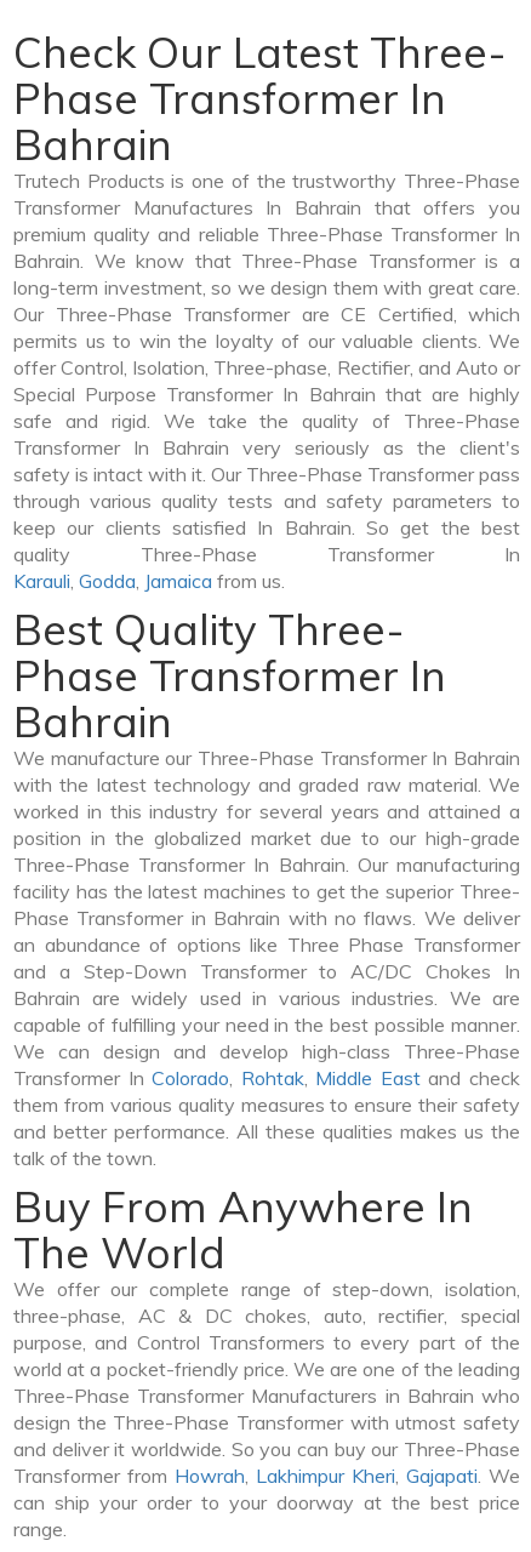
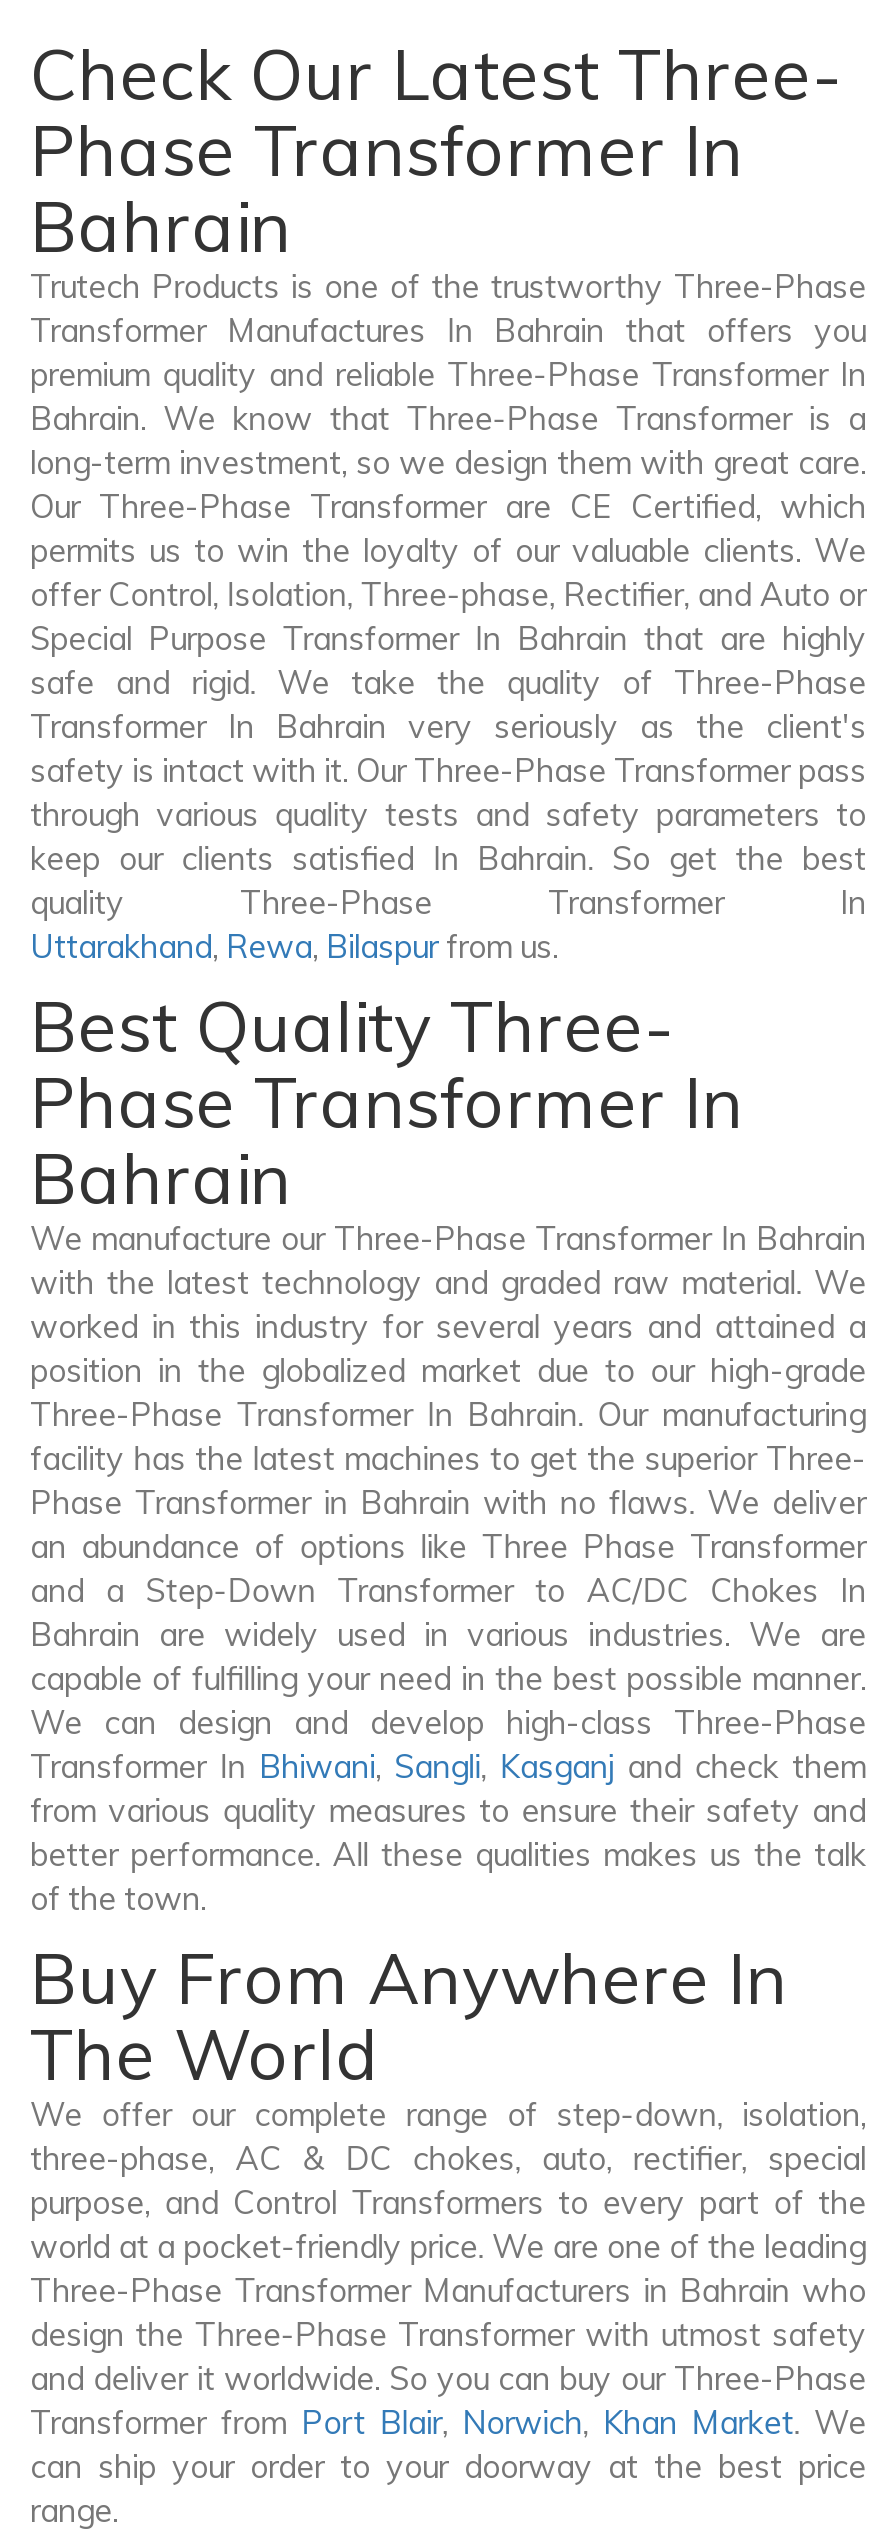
- Karauli, Godda, Jamaica from us.
+ Uttarakhand, Rewa, Bilaspur from us.

- Transformer In Colorado, Rohtak, Middle East and check
- them from various quality measures to ensure their safety
- and better performance. All these qualities makes us the
- talk of the town.
+ Transformer In Bhiwani, Sangli, Kasganj and check them
+ from various quality measures to ensure their safety and
+ better performance. All these qualities makes us the talk
+ of the town.

- Transformer from Howrah, Lakhimpur Kheri, Gajapati. We
+ Transformer from Port Blair, Norwich, Khan Market. We
